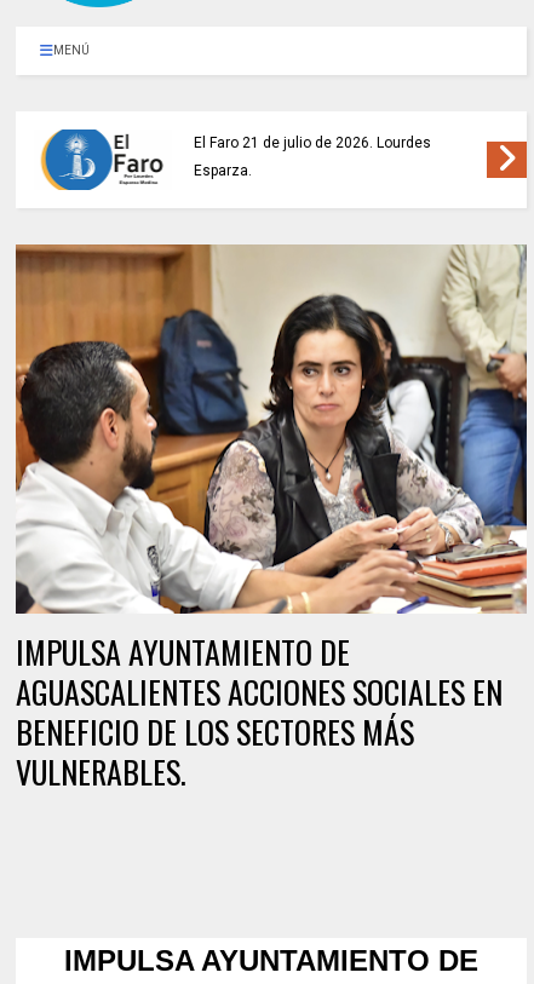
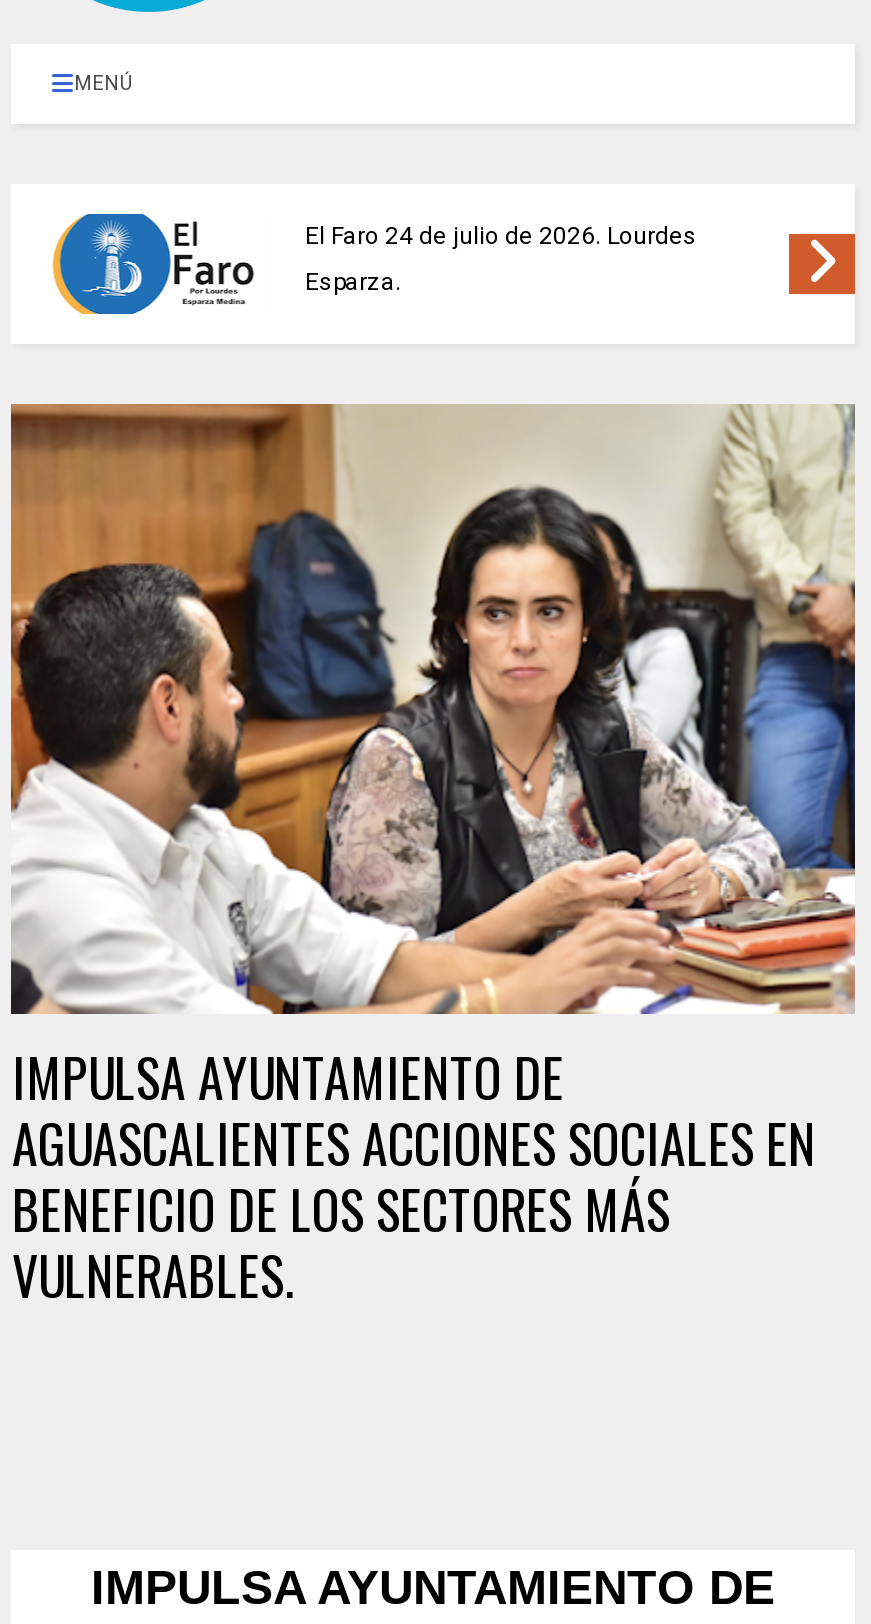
- El Faro 21 de julio de 2026. Lourdes
+ El Faro 24 de julio de 2026. Lourdes
